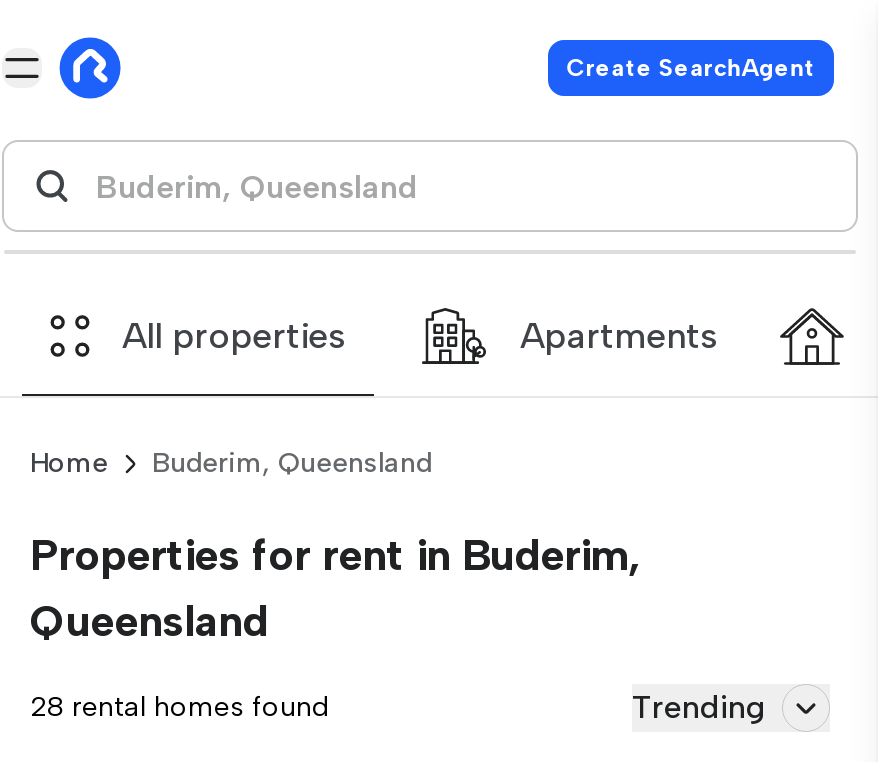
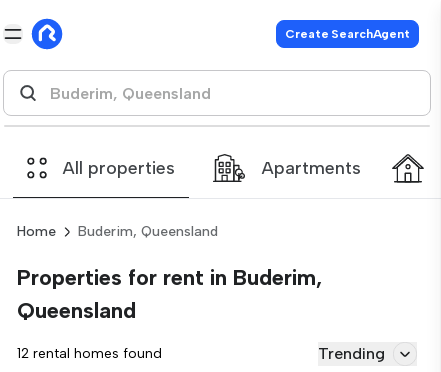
- 28 rental homes found
+ 12 rental homes found
